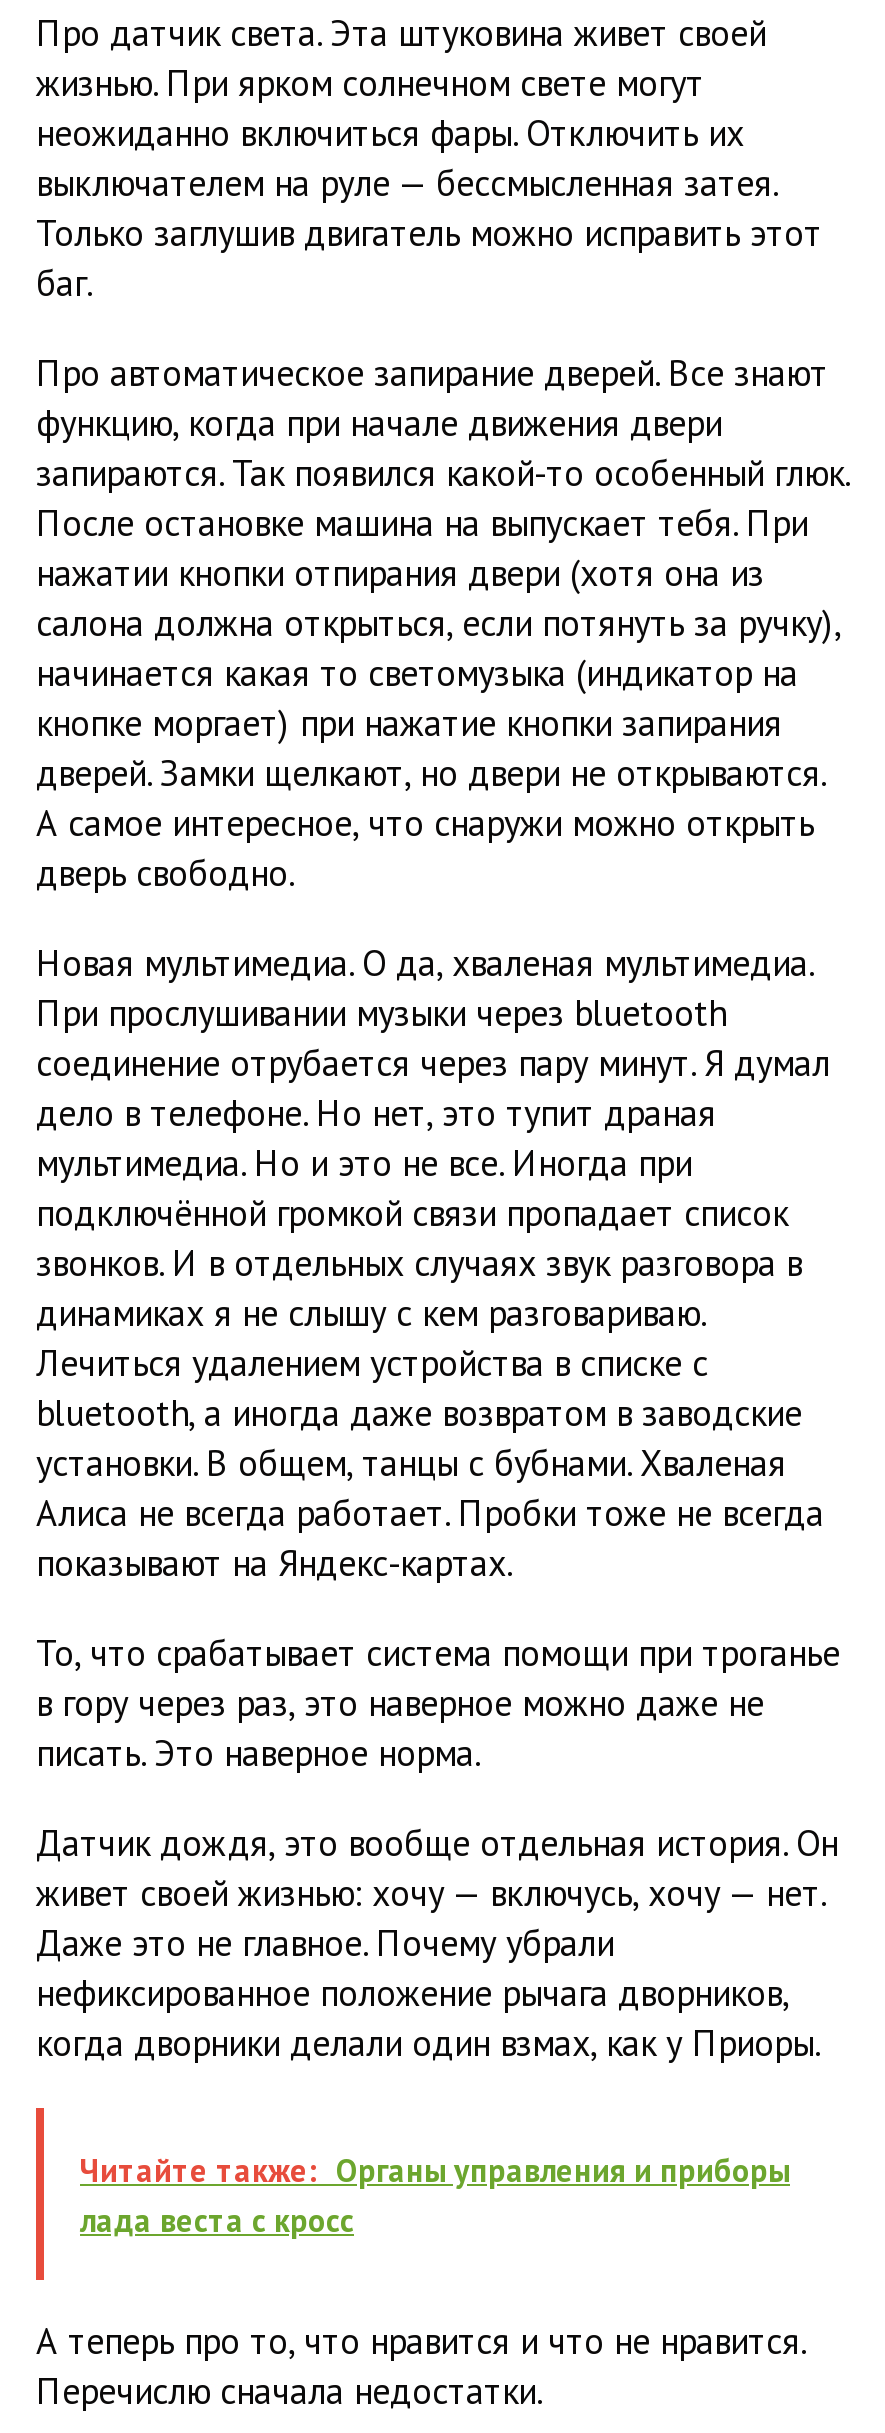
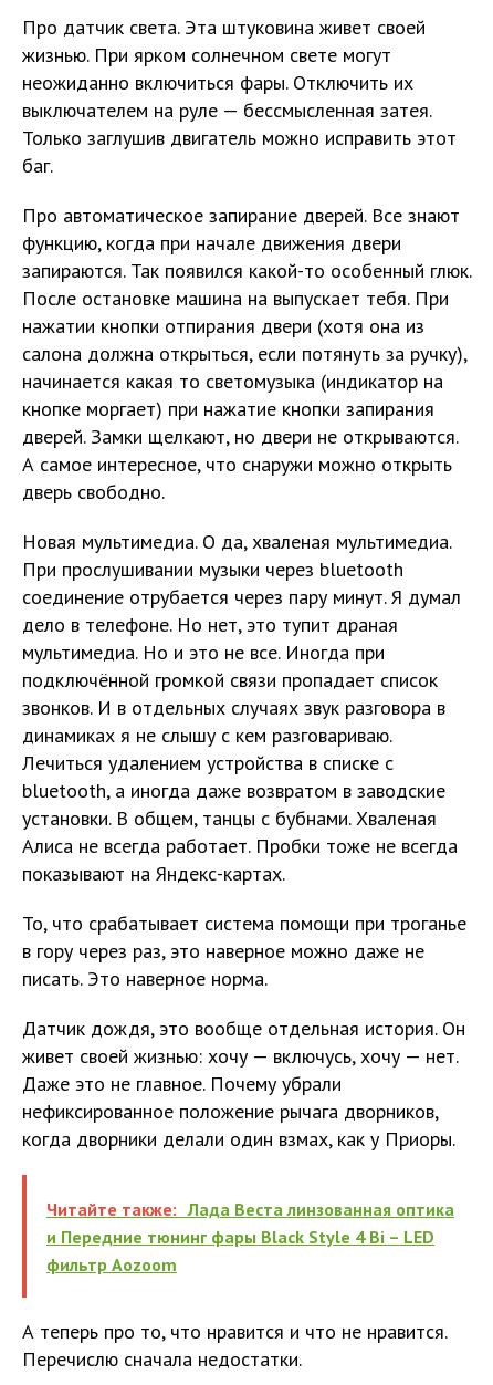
- Читайте также: Органы управления и приборы
- лада веста с кросс
+ Читайте также: Лада Веста линзованная оптика
+ и Передние тюнинг фары Black Style 4 Bi – LED
+ фильтр Aozoom
